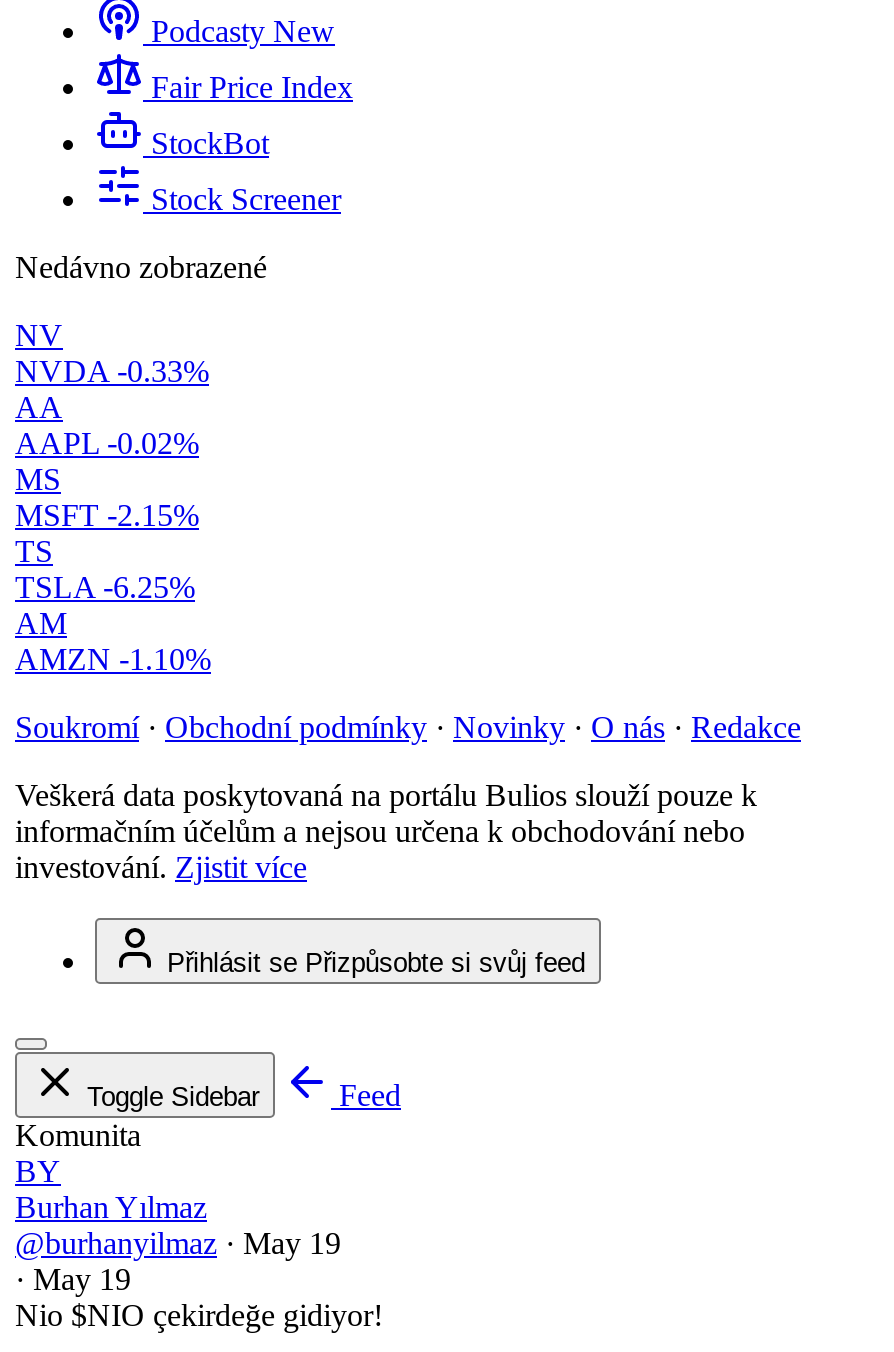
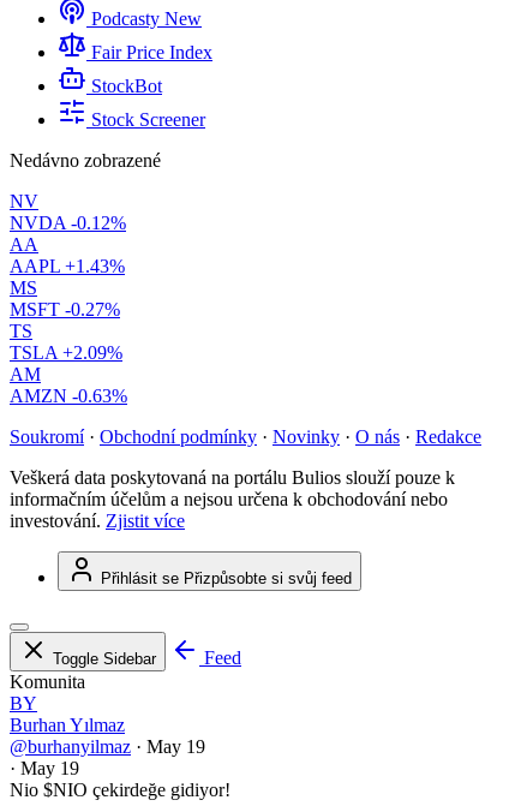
- NVDA -0.33%
+ NVDA -0.12%

- AAPL -0.02%
+ AAPL +1.43%

- MSFT -2.15%
+ MSFT -0.27%

- TSLA -6.25%
+ TSLA +2.09%

- AMZN -1.10%
+ AMZN -0.63%
